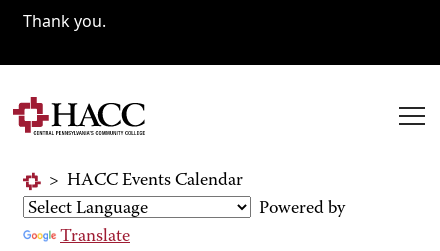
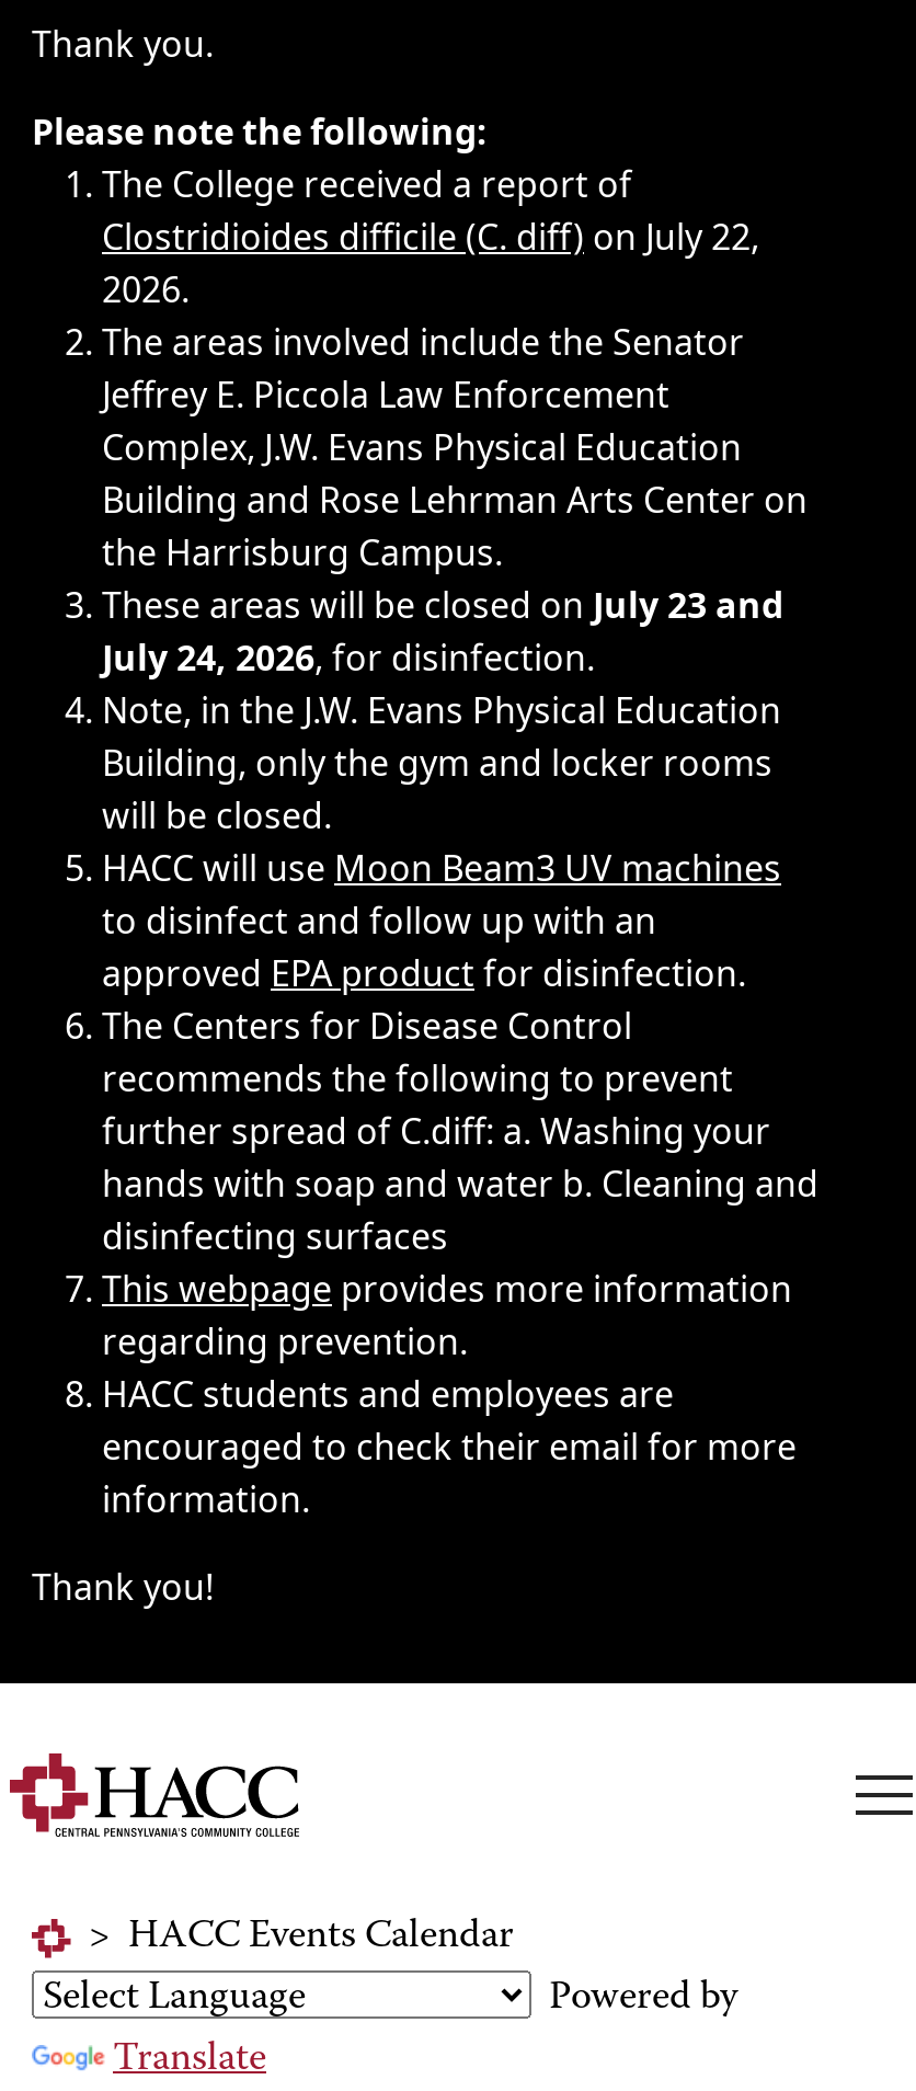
+ Please note the following:
+ The College received a report of
+ Clostridioides difficile (C. diff) on July 22,
+ 2026.
+ The areas involved include the Senator
+ Jeffrey E. Piccola Law Enforcement
+ Complex, J.W. Evans Physical Education
+ Building and Rose Lehrman Arts Center on
+ the Harrisburg Campus.
+ These areas will be closed on July 23 and
+ July 24, 2026, for disinfection.
+ Note, in the J.W. Evans Physical Education
+ Building, only the gym and locker rooms
+ will be closed.
+ HACC will use Moon Beam3 UV machines
+ to disinfect and follow up with an
+ approved EPA product for disinfection.
+ The Centers for Disease Control
+ recommends the following to prevent
+ further spread of C.diff: a. Washing your
+ hands with soap and water b. Cleaning and
+ disinfecting surfaces
+ This webpage provides more information
+ regarding prevention.
+ HACC students and employees are
+ encouraged to check their email for more
+ information.
+ Thank you!
